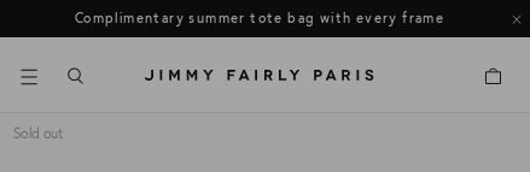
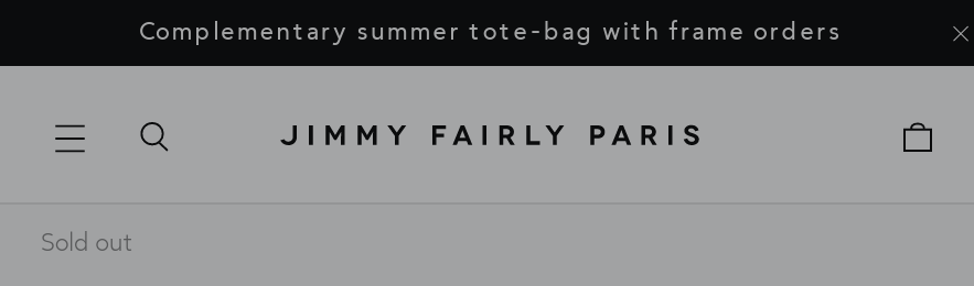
- Complimentary summer tote bag with every frame
+ Complementary summer tote-bag with frame orders
